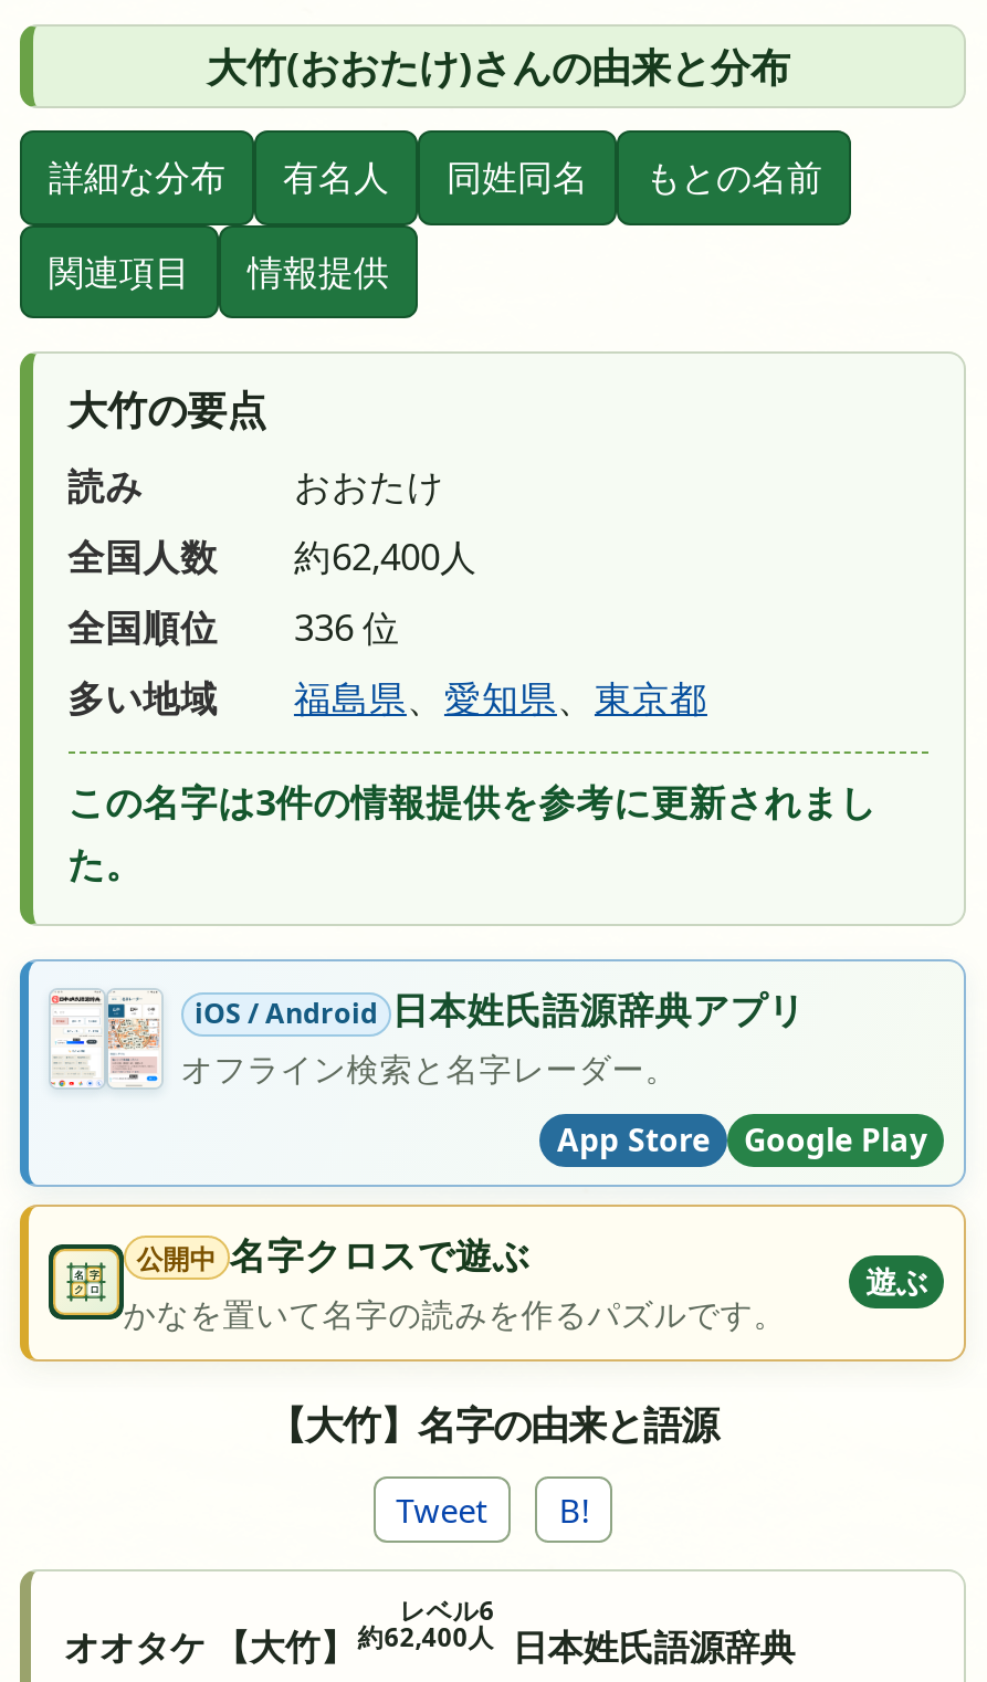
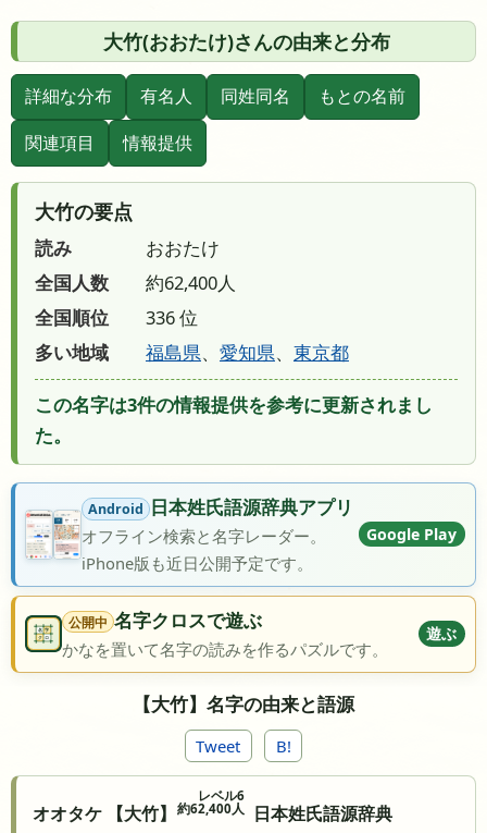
- [image]
- iOS / Android 日本姓氏語源辞典アプリ
+ [image]
+ Android 日本姓氏語源辞典アプリ

- App Store
+ iPhone版も近日公開予定です。

moved up: Google Play
